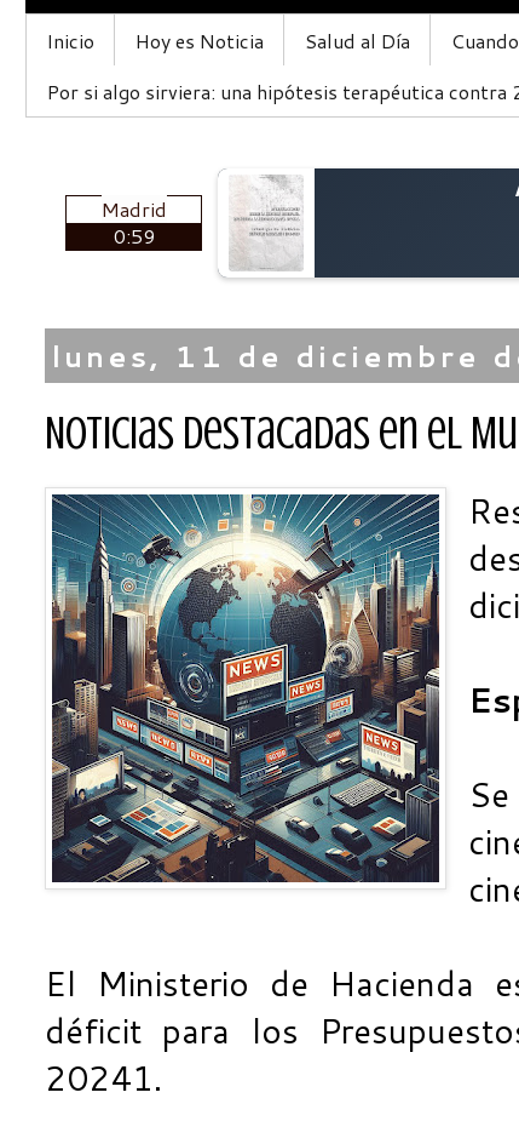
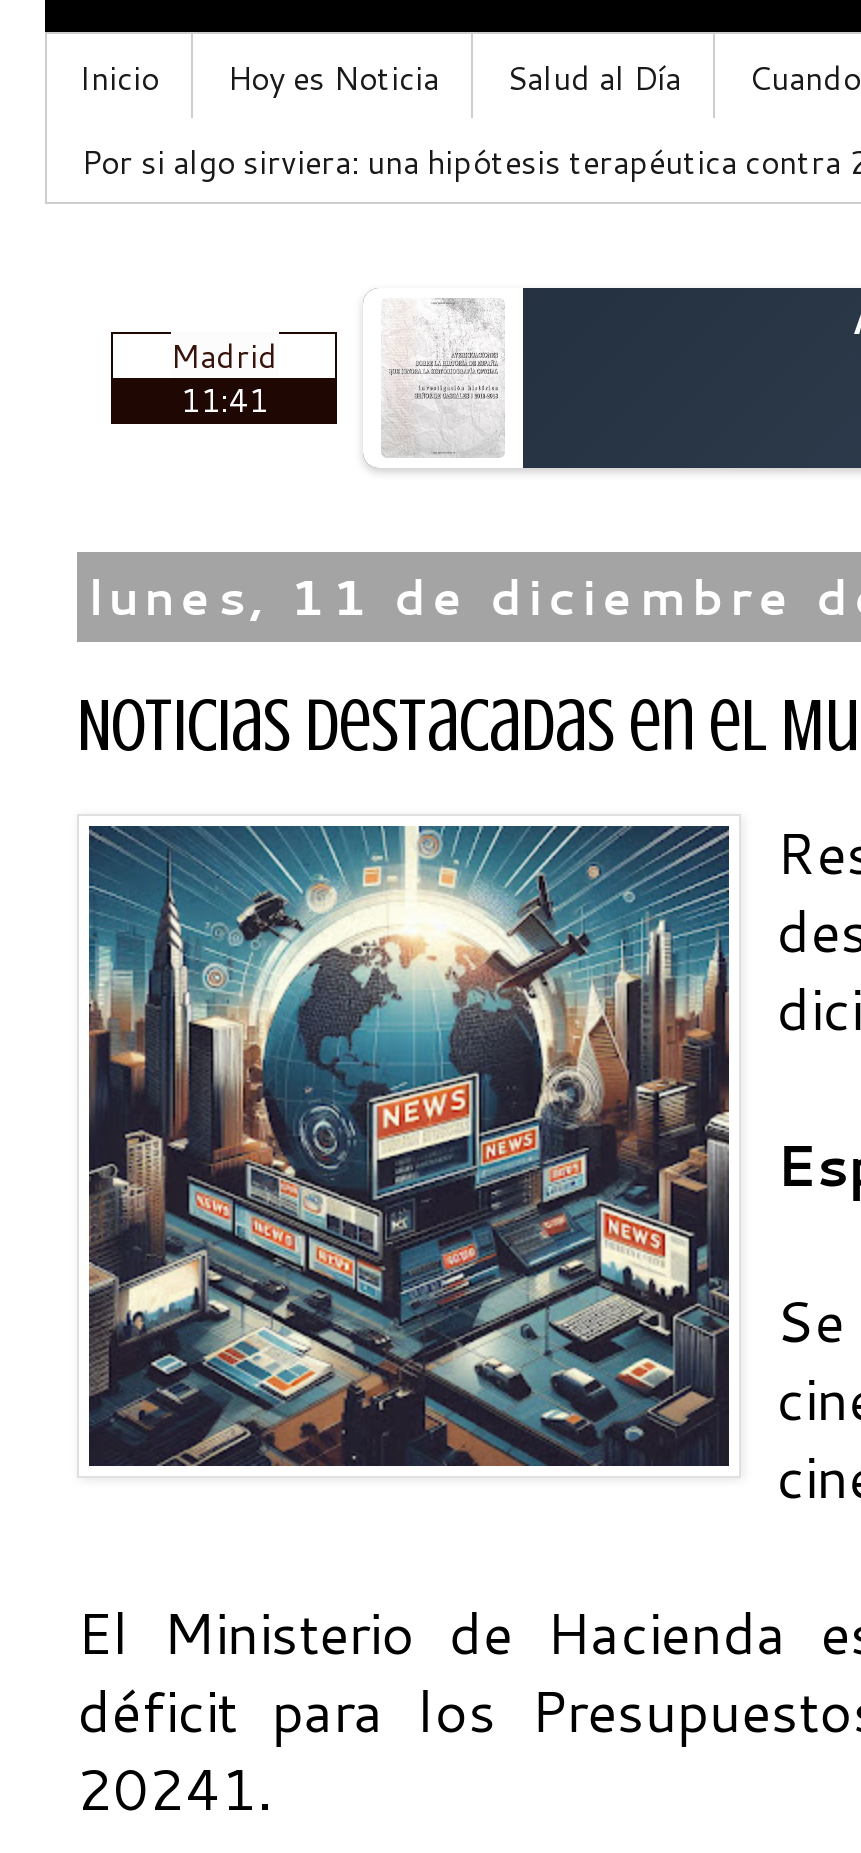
- 0:59
+ 11:41
